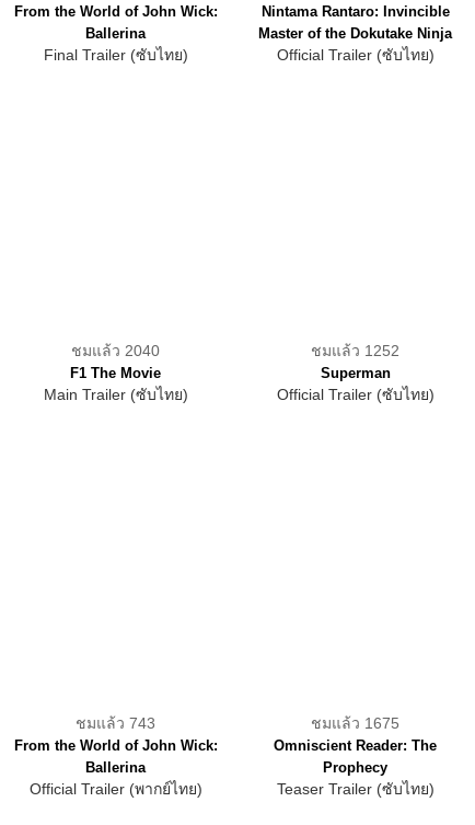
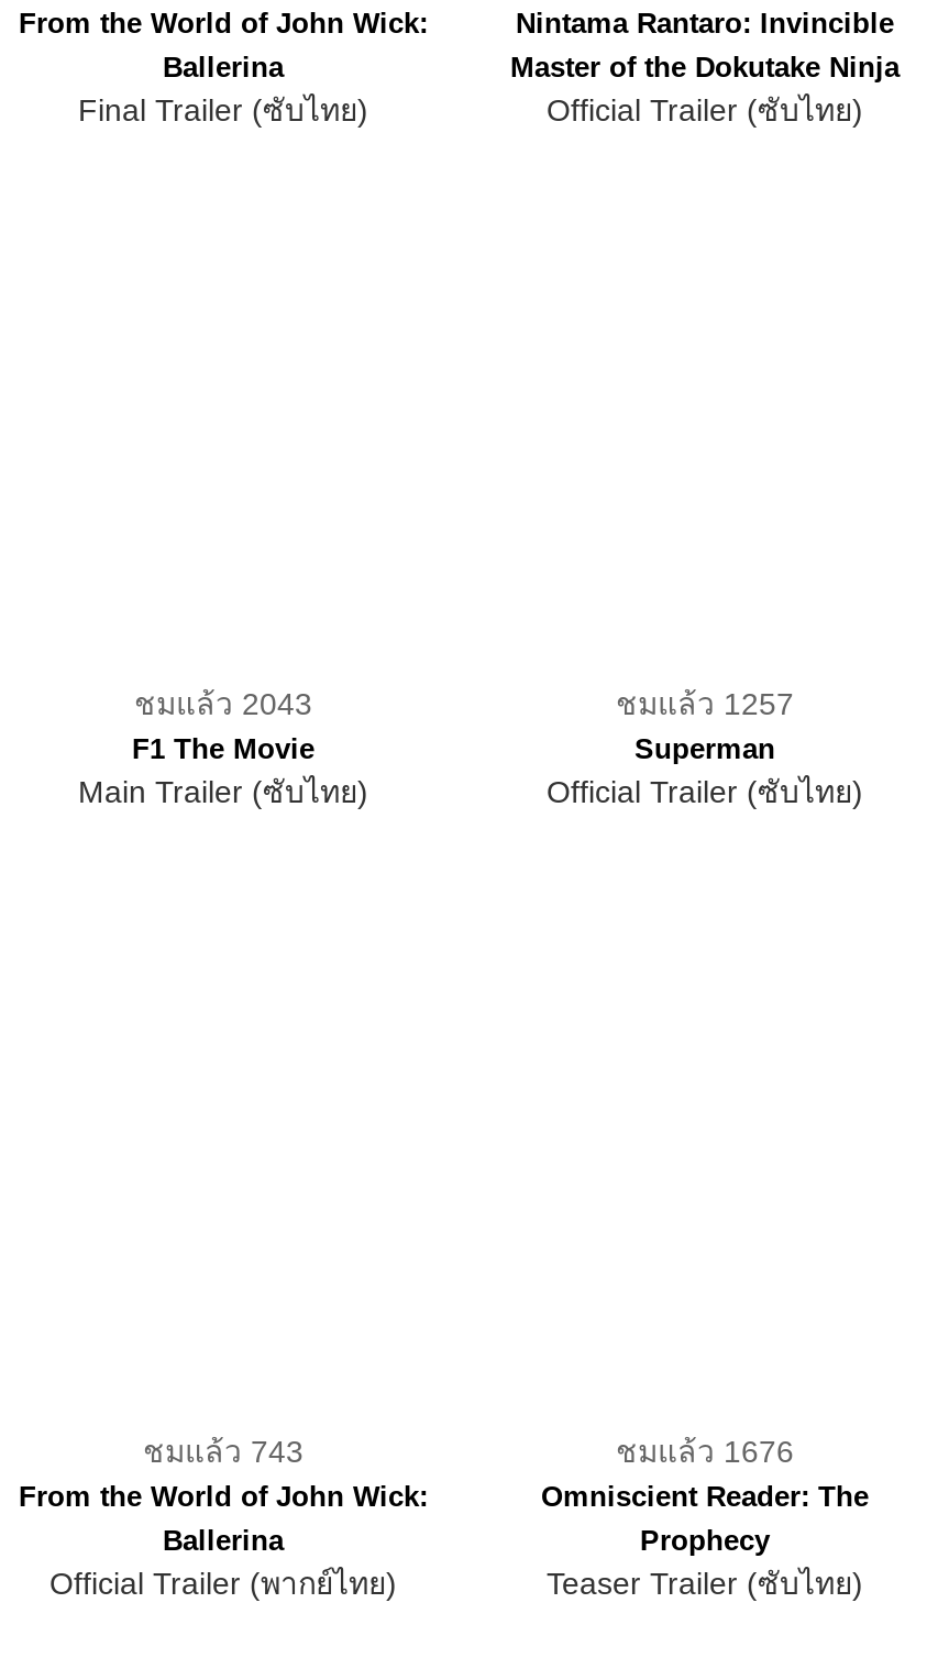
- ชมแล้ว 2040
+ ชมแล้ว 2043

- ชมแล้ว 1252
+ ชมแล้ว 1257

- ชมแล้ว 1675
+ ชมแล้ว 1676
